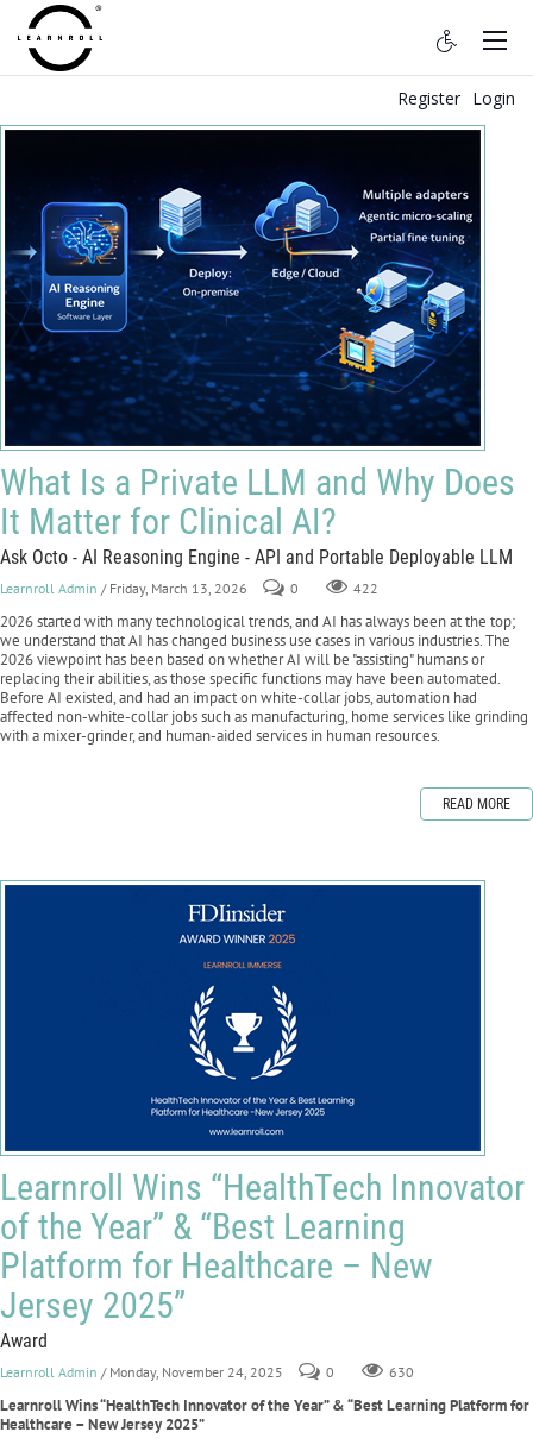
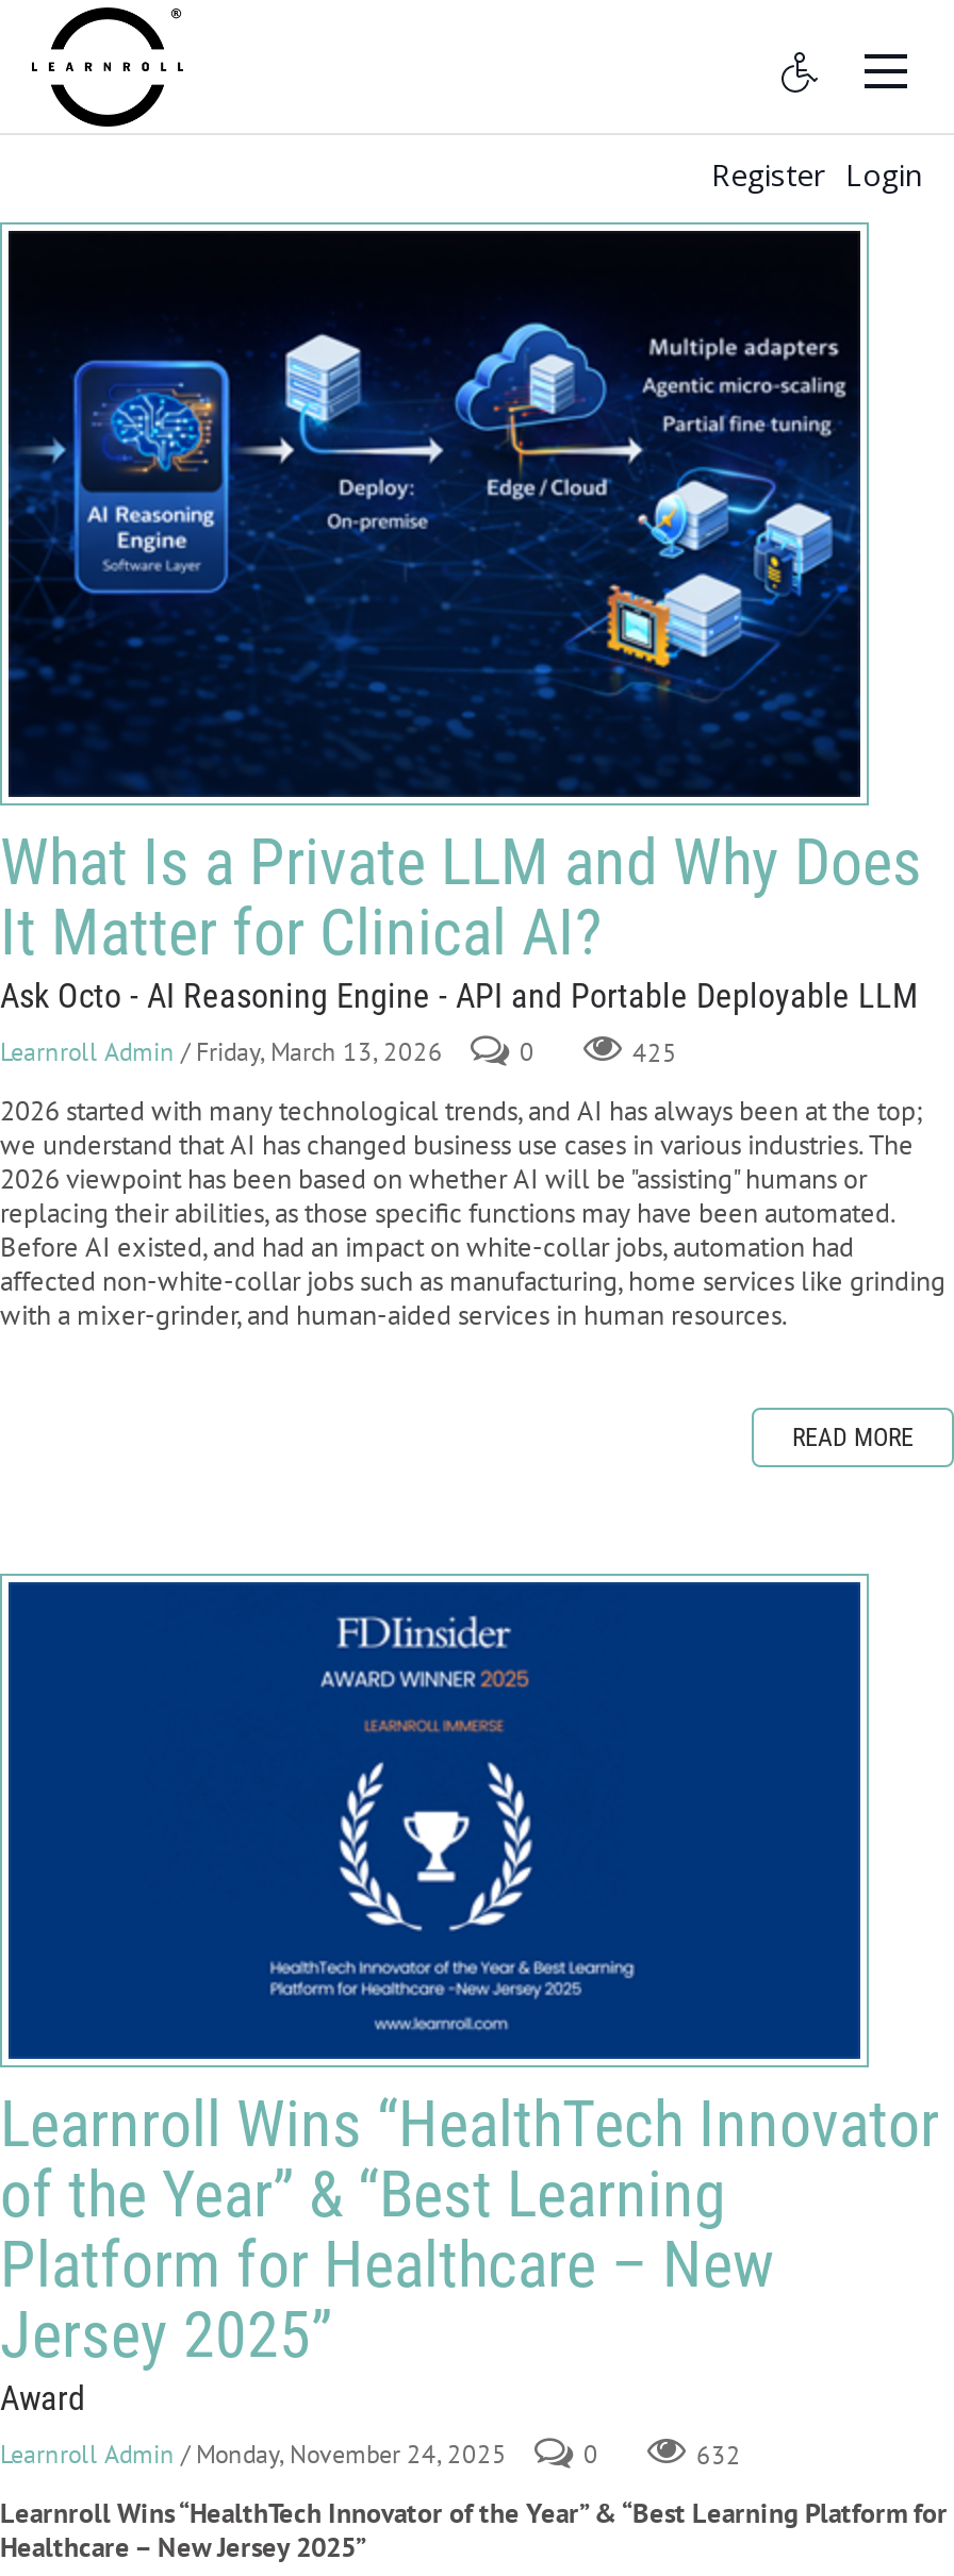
- 422
+ 425

- 630
+ 632
